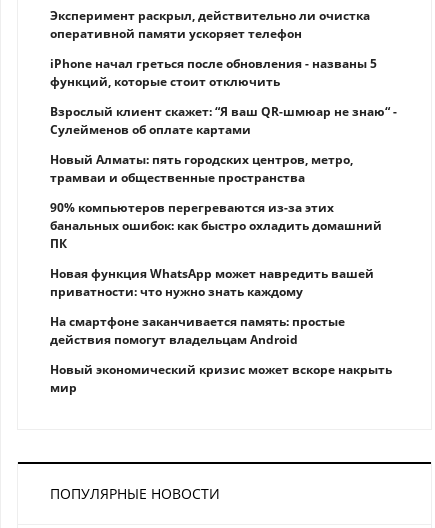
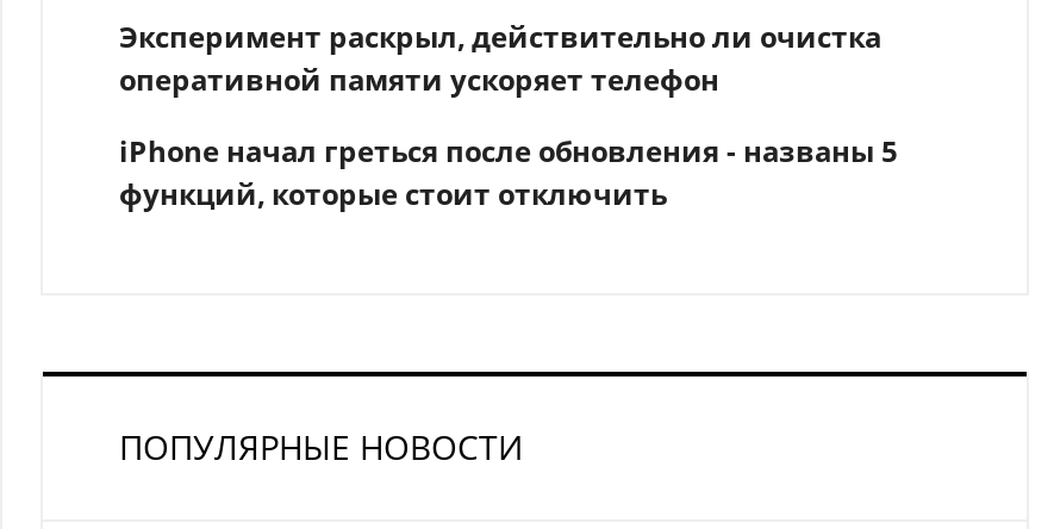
- Взрослый клиент скажет: “Я ваш QR-шмюар не знаю“ -
- Сулейменов об оплате картами
- Новый Алматы: пять городских центров, метро,
- трамваи и общественные пространства
- 90% компьютеров перегреваются из-за этих
- банальных ошибок: как быстро охладить домашний
- ПК
- Новая функция WhatsApp может навредить вашей
- приватности: что нужно знать каждому
- На смартфоне заканчивается память: простые
- действия помогут владельцам Android
- Новый экономический кризис может вскоре накрыть
- мир
